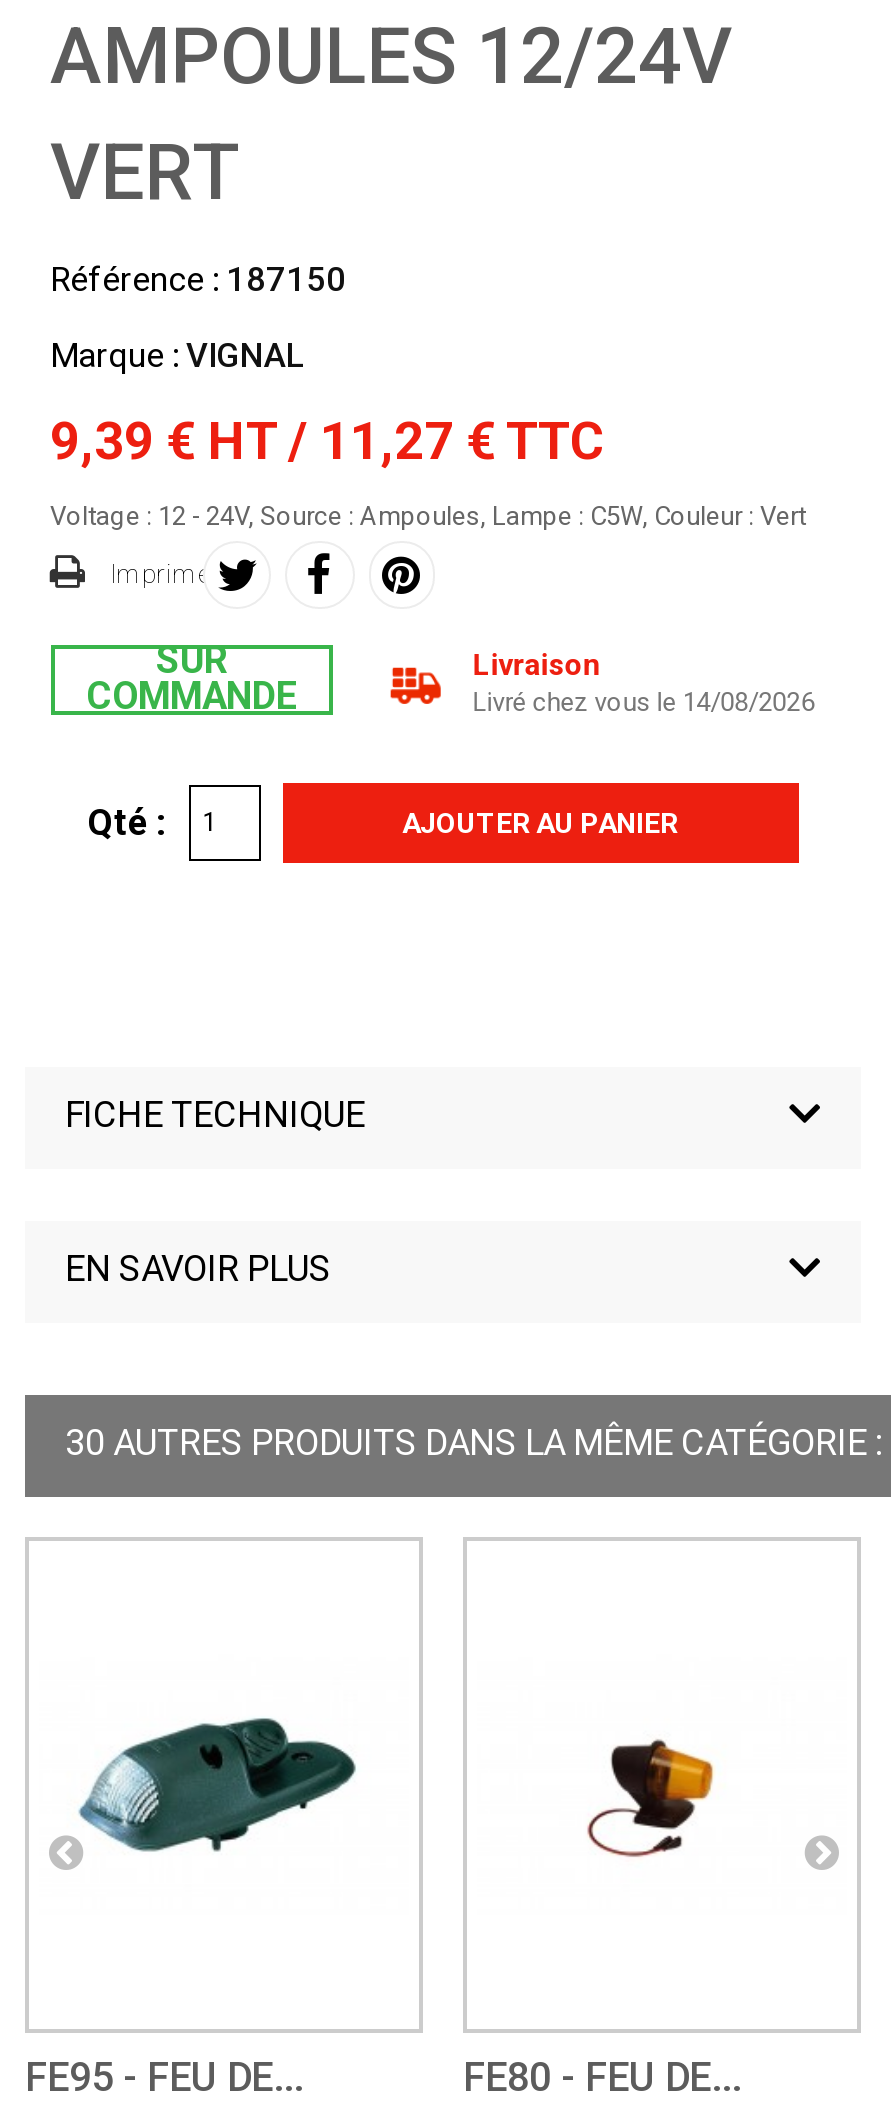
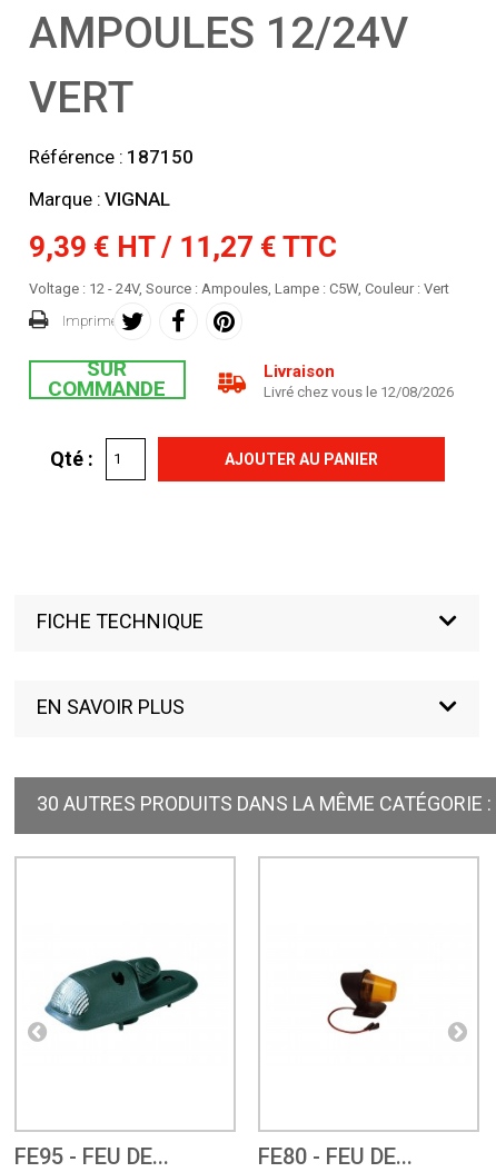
- Livré chez vous le 14/08/2026
+ Livré chez vous le 12/08/2026
